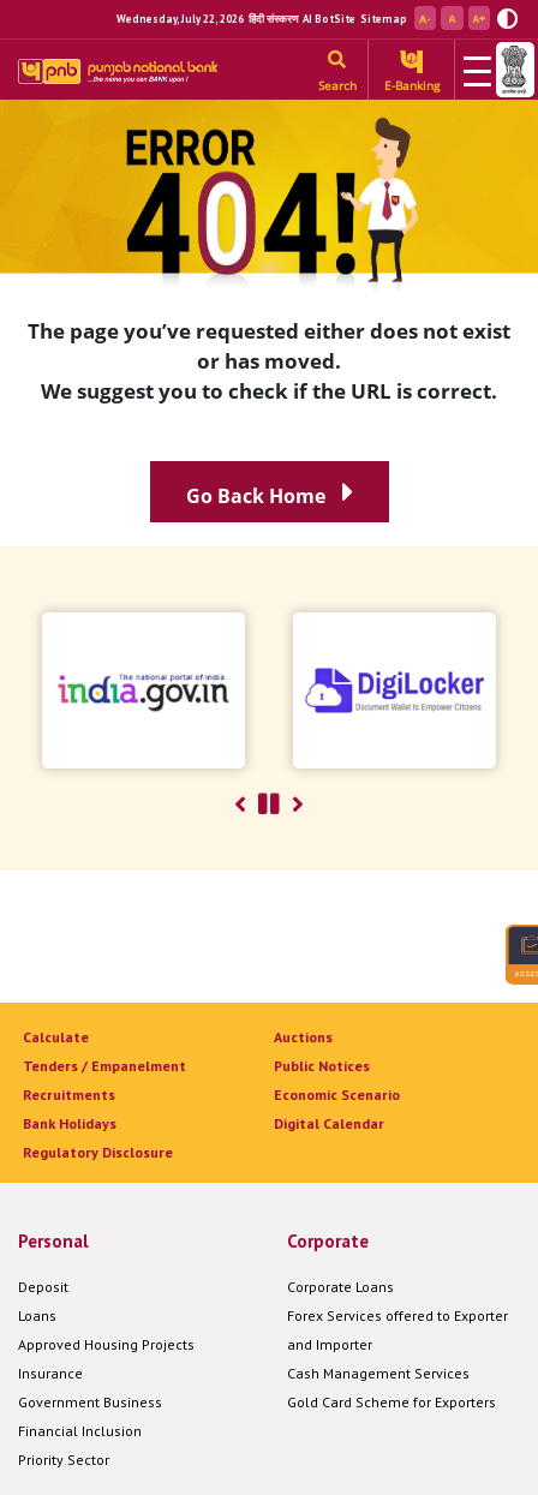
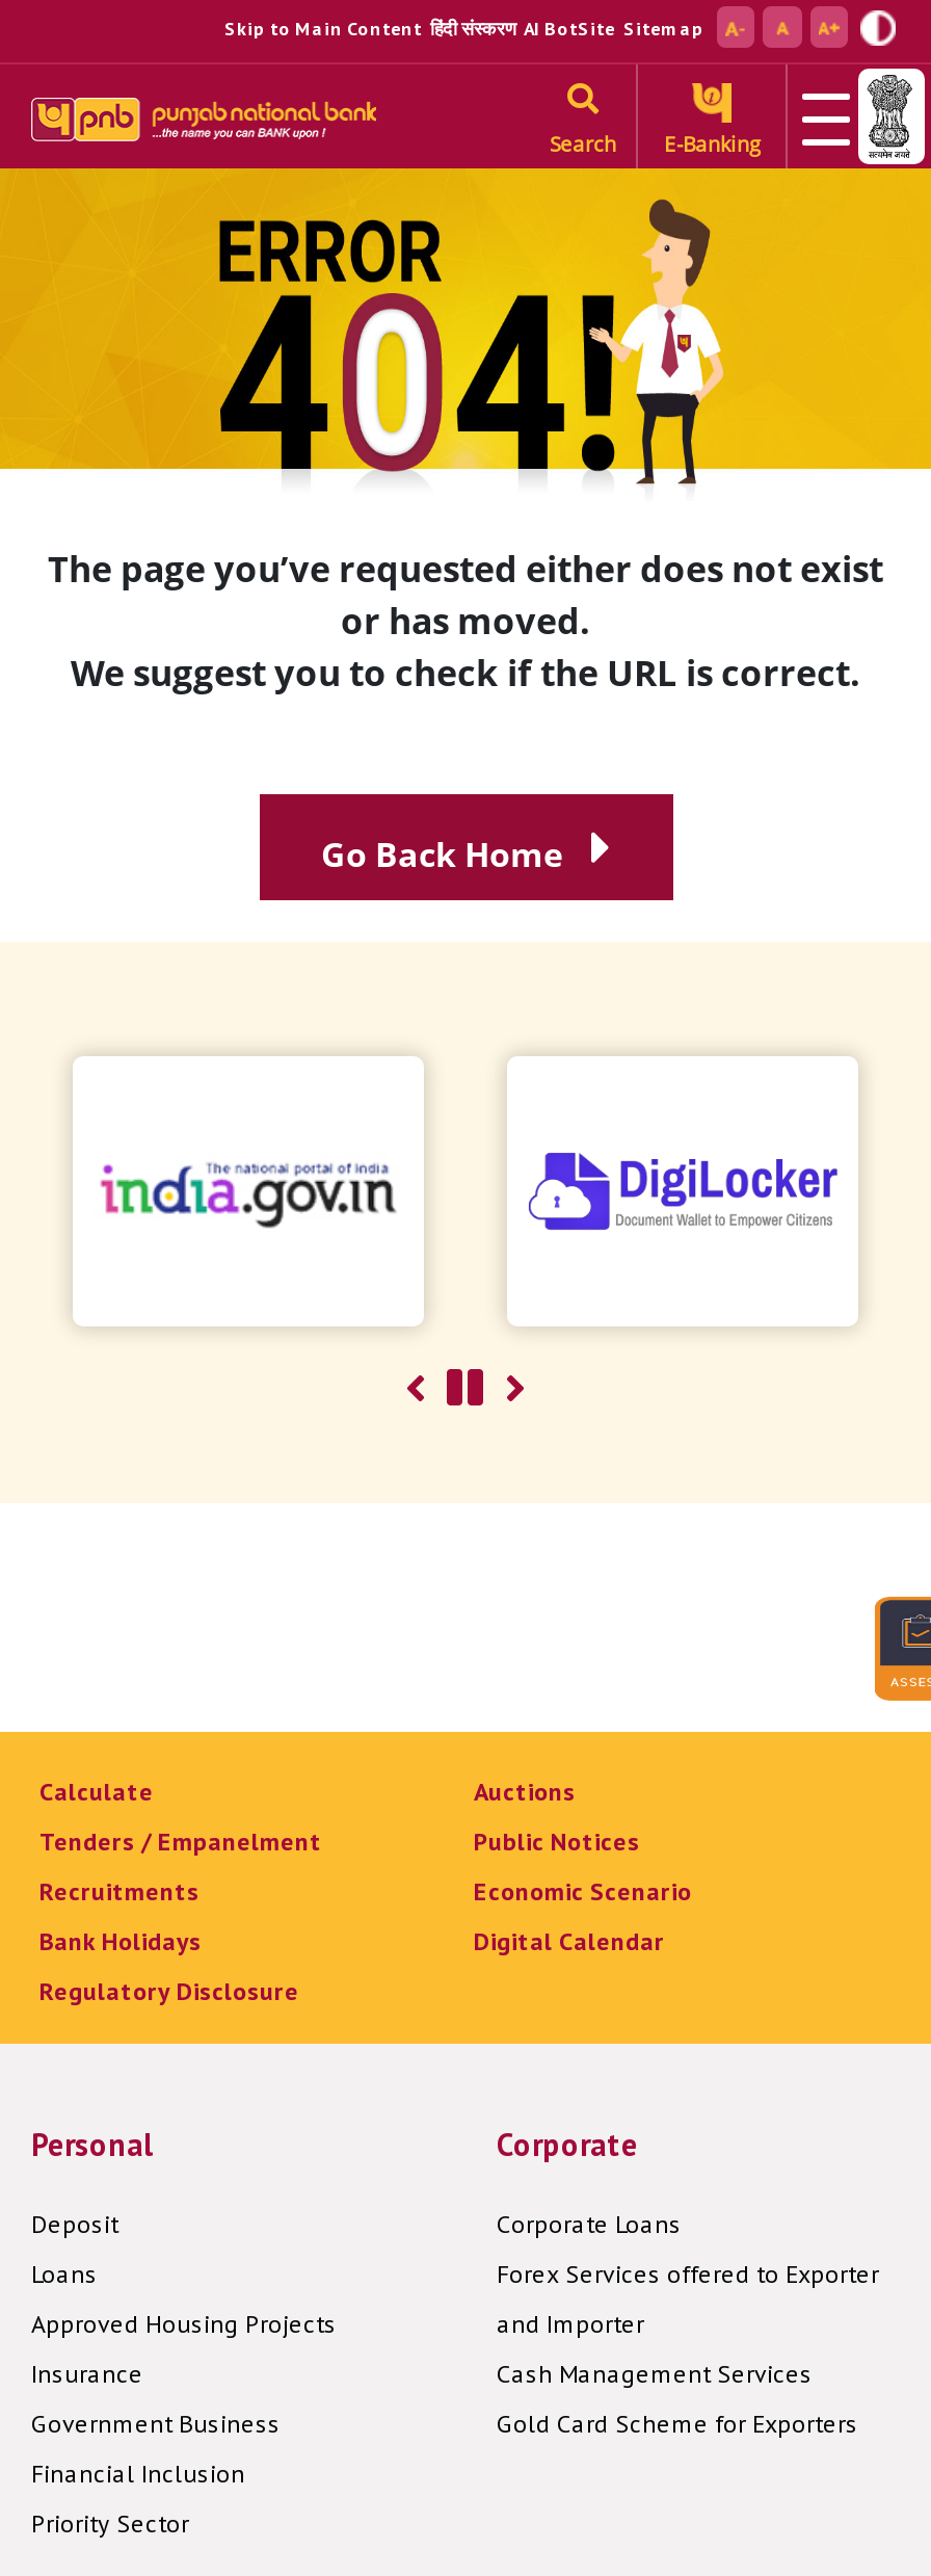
- Wednesday, July 22, 2026 हिंदी संस्करण AI BotSite Sitemap
+ Skip to Main Content हिंदी संस्करण AI BotSite Sitemap
